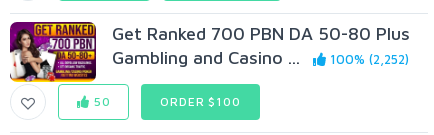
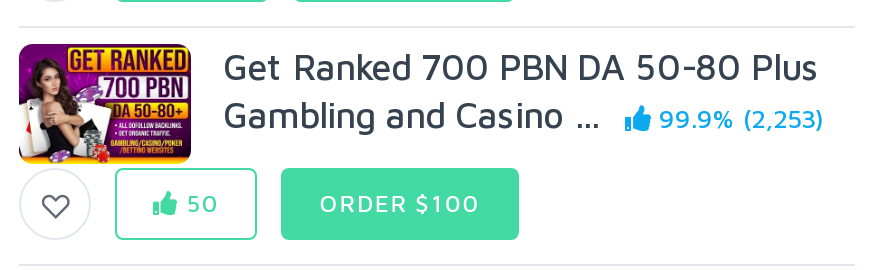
- Gambling and Casino ... 100% (2,252)
+ Gambling and Casino ... 99.9% (2,253)
